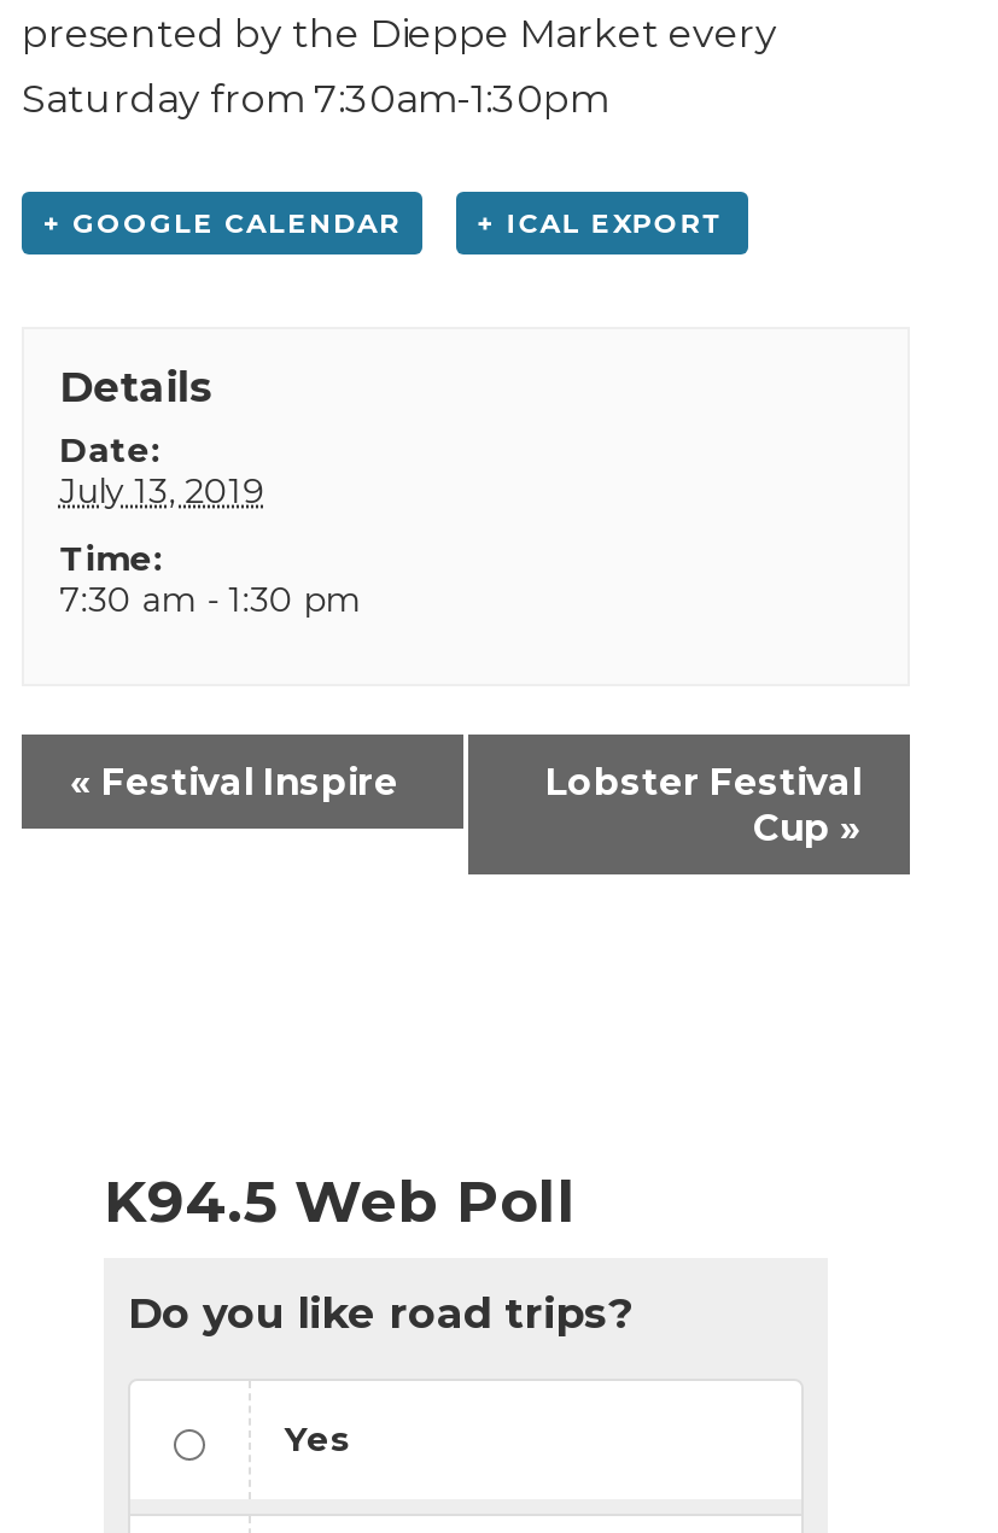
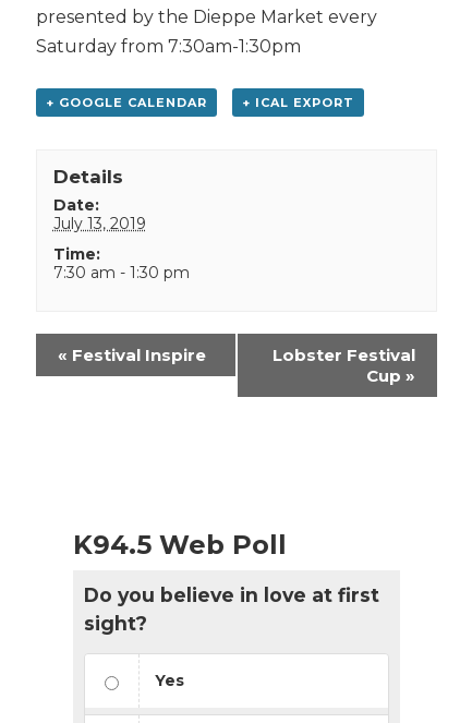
- Do you like road trips?
+ Do you believe in love at first
+ sight?
